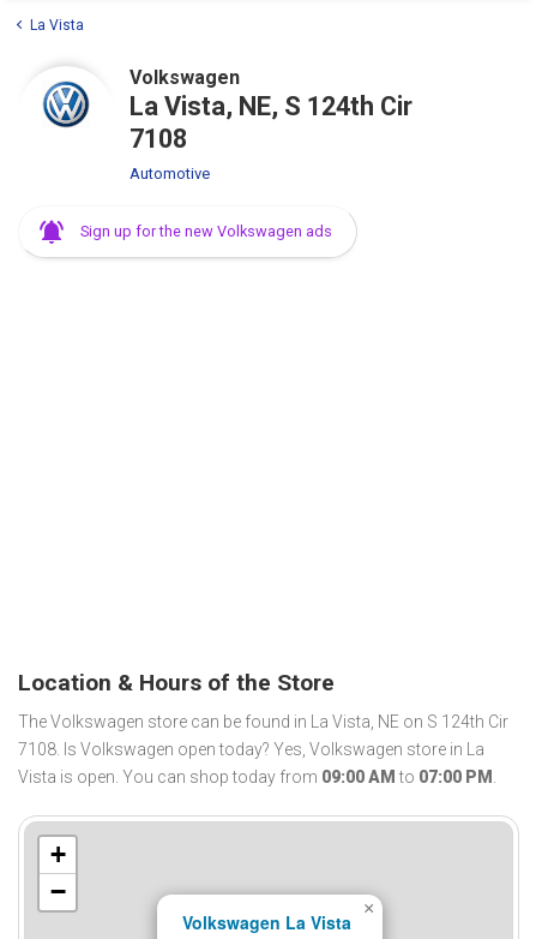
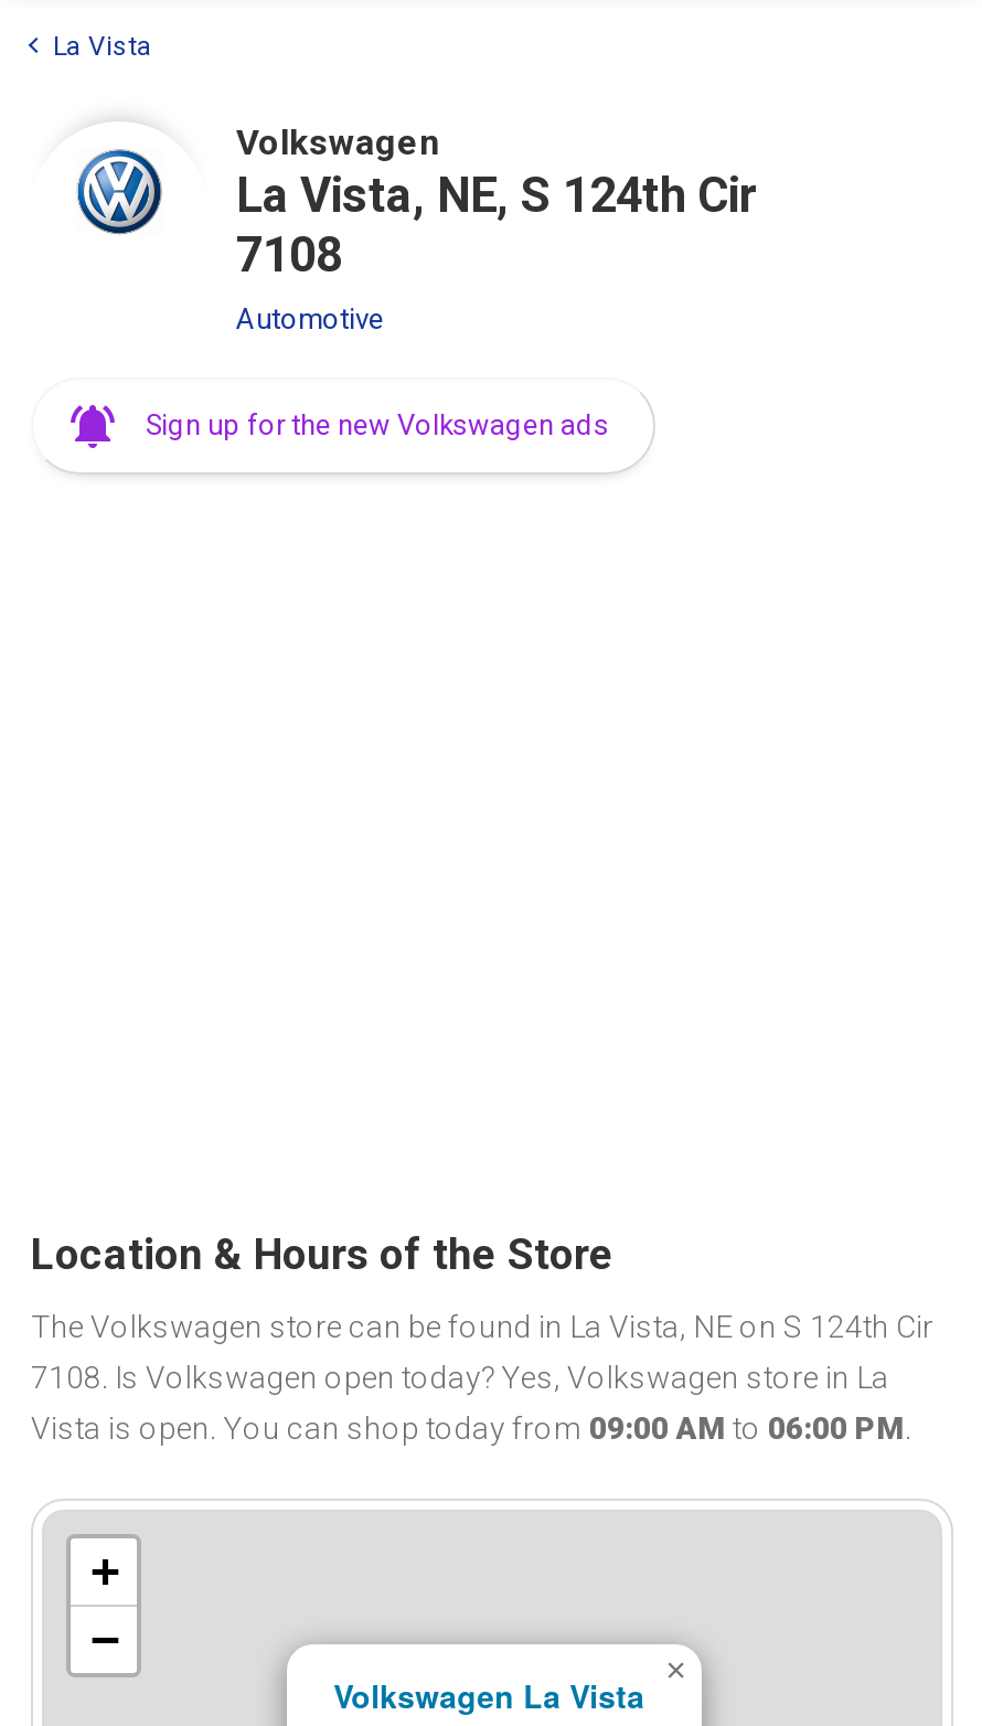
- Vista is open. You can shop today from 09:00 AM to 07:00 PM.
+ Vista is open. You can shop today from 09:00 AM to 06:00 PM.
